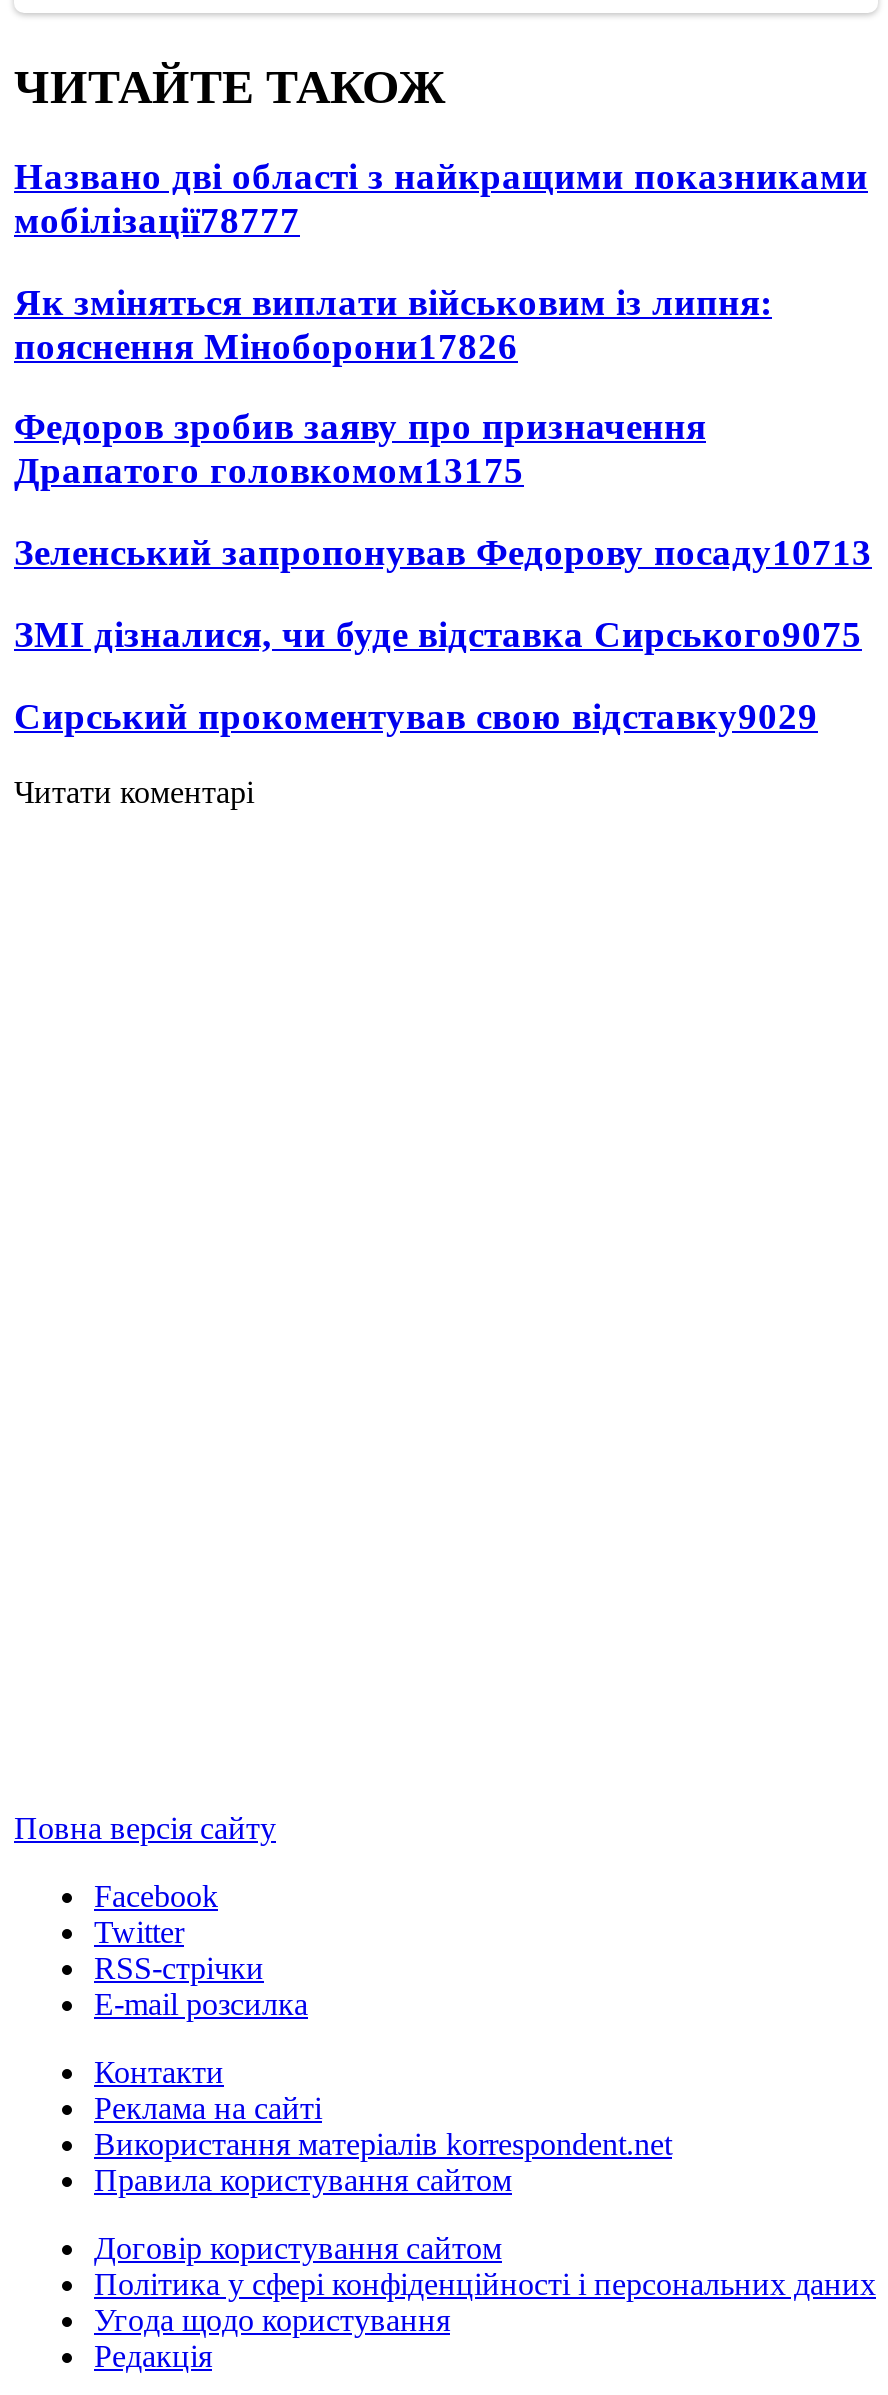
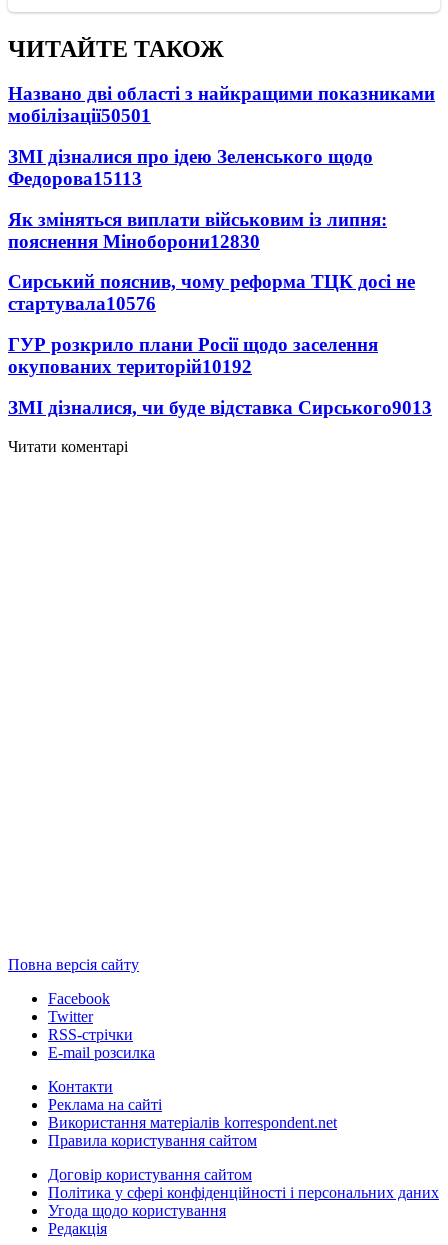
- мобілізації78777
+ мобілізації50501
+ ЗМІ дізналися про ідею Зеленського щодо
+ Федорова15113

moved down: Як зміняться виплати військовим із липня:

- пояснення Міноборони17826
- Федоров зробив заяву про призначення
- Драпатого головкомом13175
- Зеленський запропонував Федорову посаду10713
- ЗМІ дізналися, чи буде відставка Сирського9075
- Сирський прокоментував свою відставку9029
+ пояснення Міноборони12830
+ Сирський пояснив, чому реформа ТЦК досі не
+ стартувала10576
+ ГУР розкрило плани Росії щодо заселення
+ окупованих територій10192
+ ЗМІ дізналися, чи буде відставка Сирського9013
